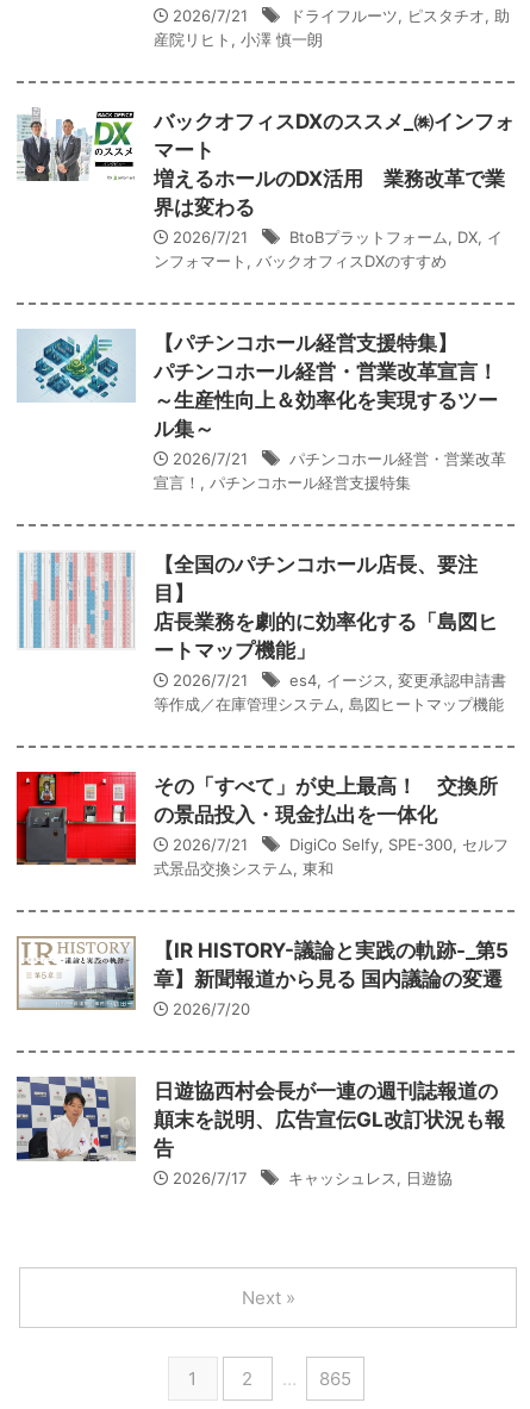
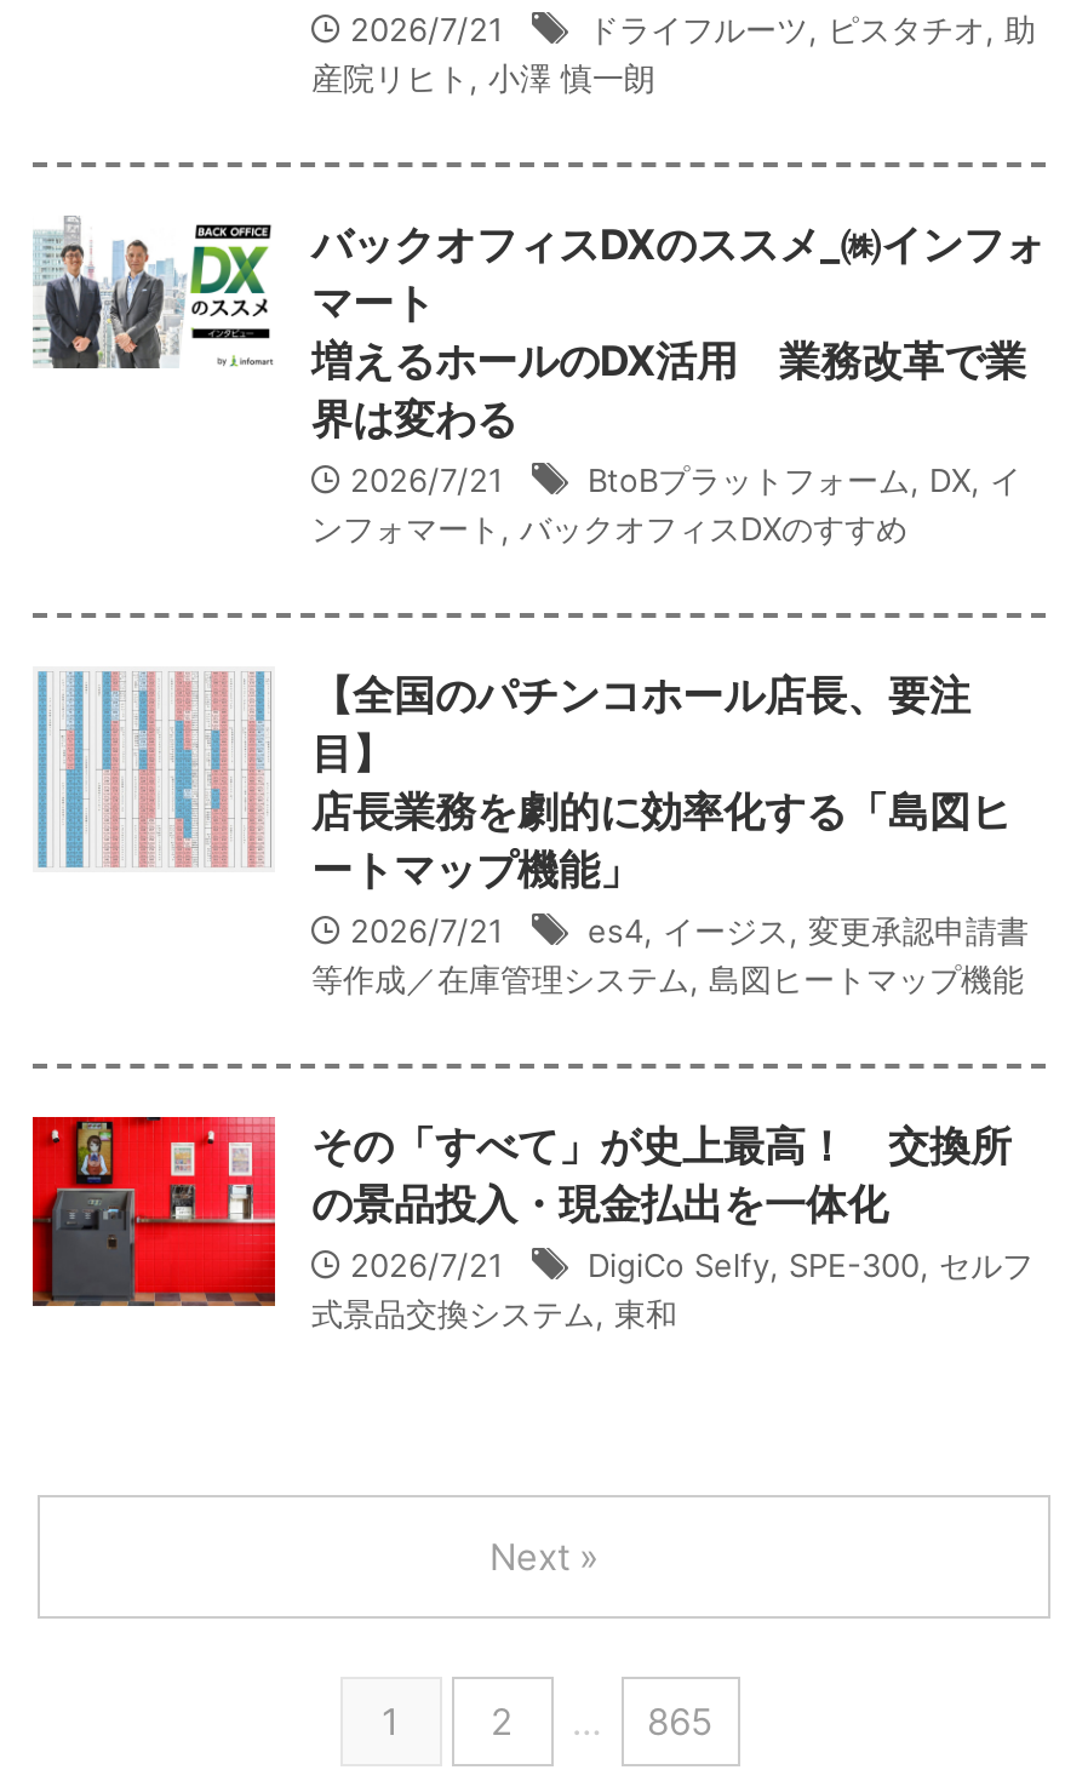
- [image]
- 【パチンコホール経営支援特集】
- パチンコホール経営・営業改革宣言！
- ～生産性向上＆効率化を実現するツー
- ル集～
- 2026/7/21
- パチンコホール経営・営業改革
- 宣言！,パチンコホール経営支援特集

- [image]
- 【IR HISTORY-議論と実践の軌跡-_第5
- 章】新聞報道から見る 国内議論の変遷
- 2026/7/20

- [image]
- 日遊協西村会長が一連の週刊誌報道の
- 顛末を説明、広告宣伝GL改訂状況も報
- 告
- 2026/7/17
- キャッシュレス,日遊協
